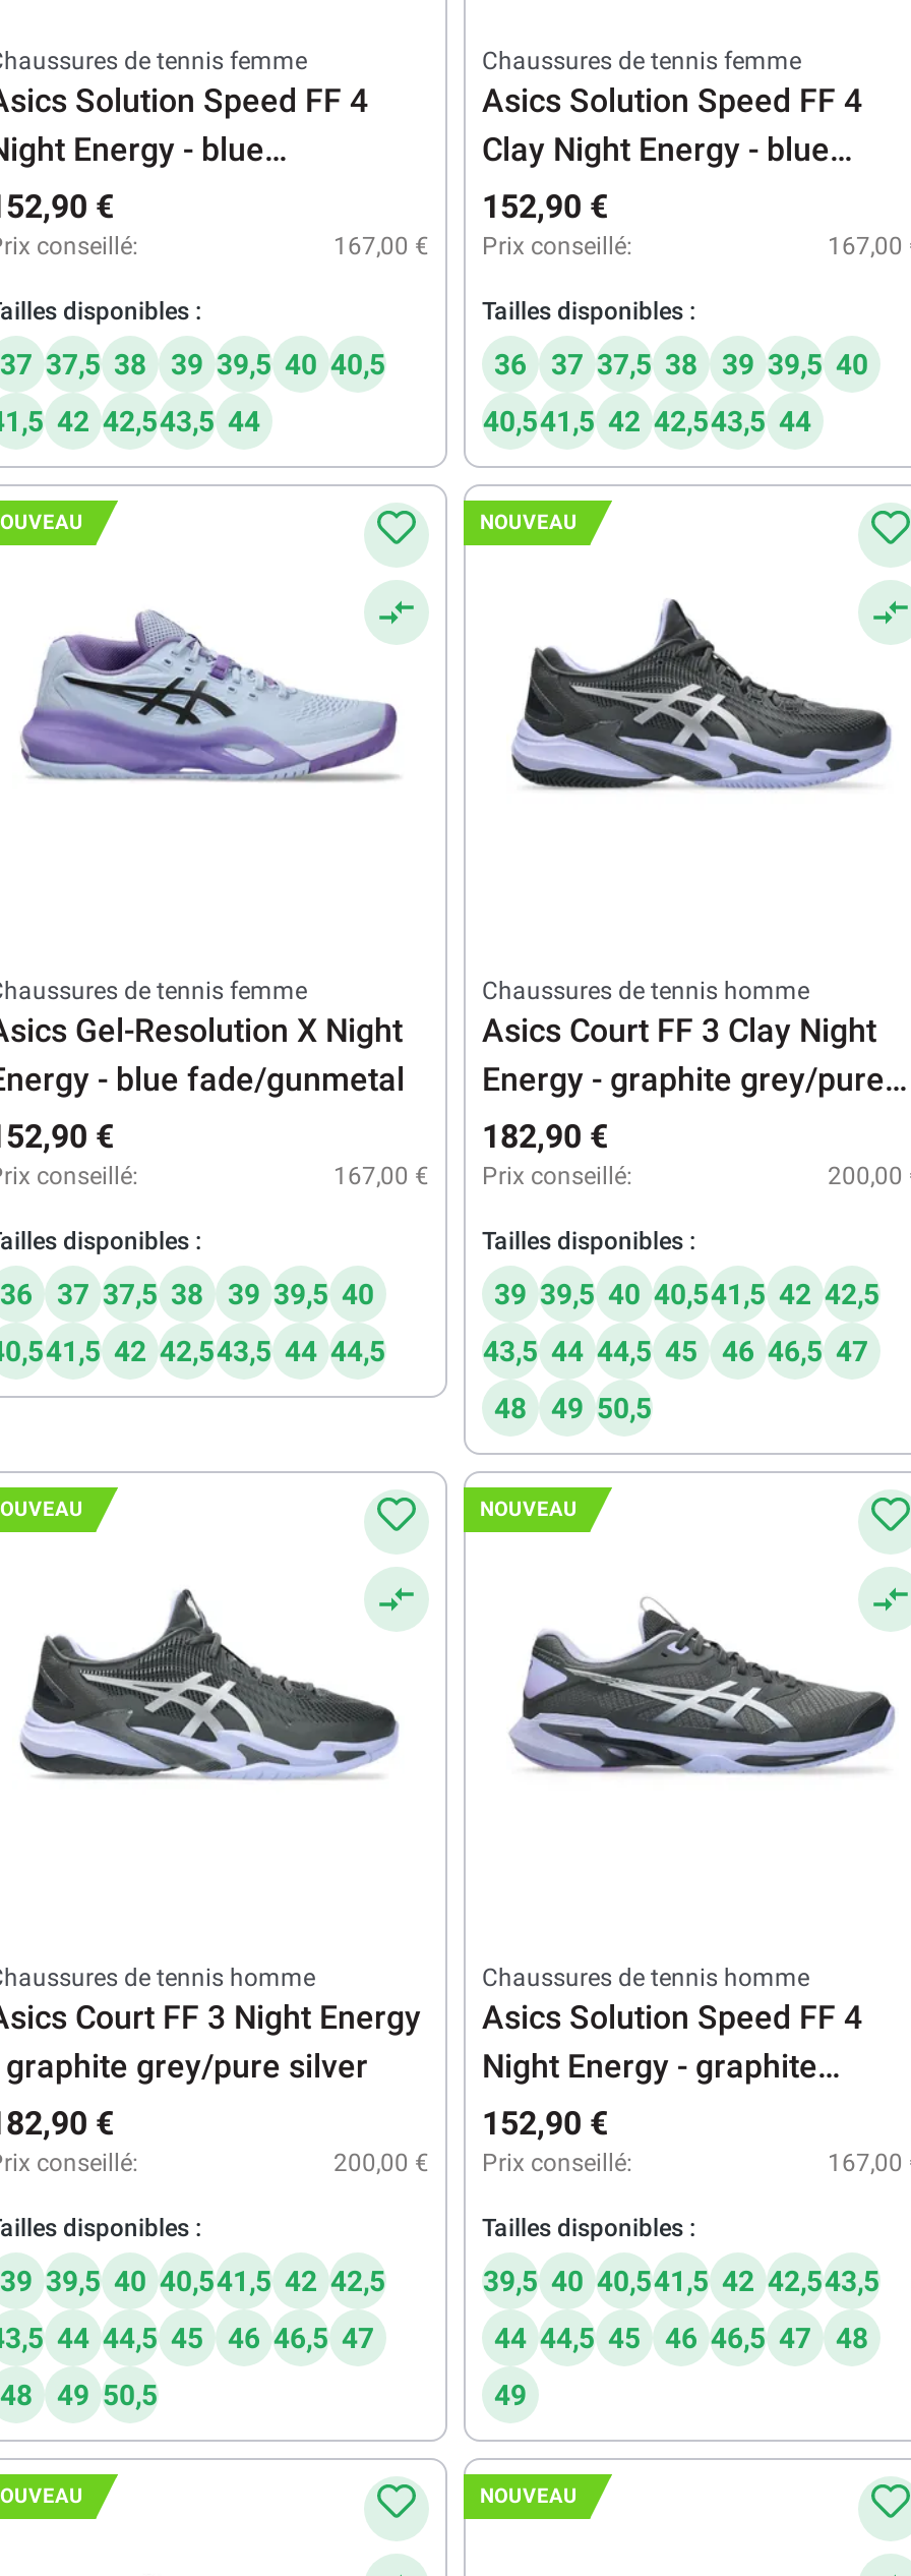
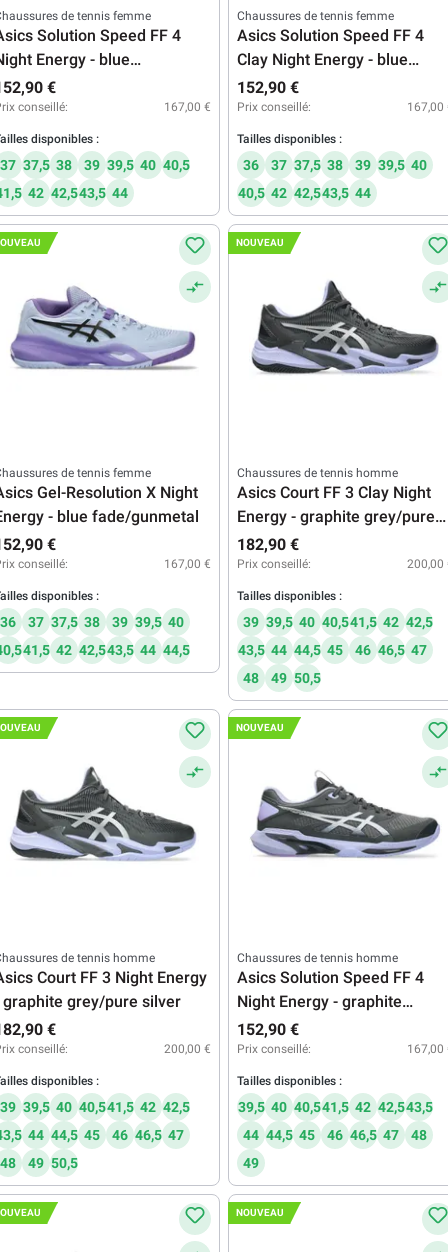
- 40,541,5 42 42,543,5 44
+ 40,5 42 42,543,5 44
